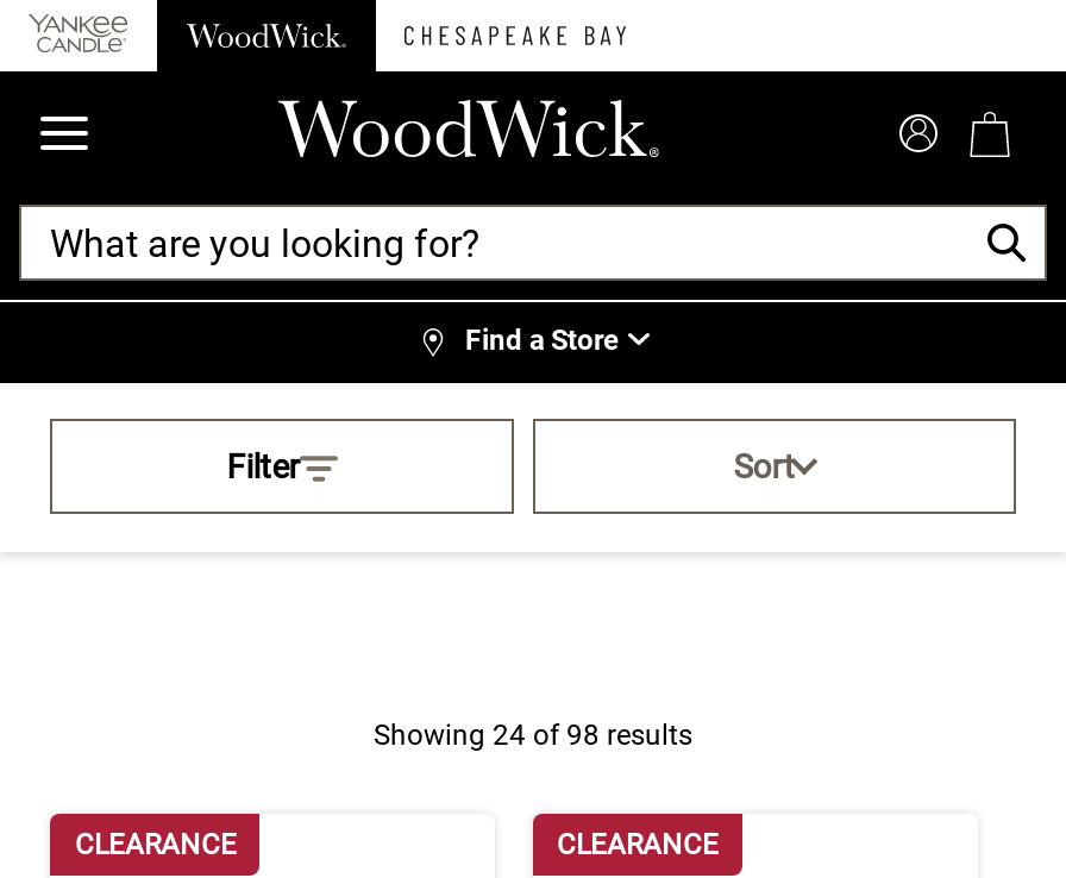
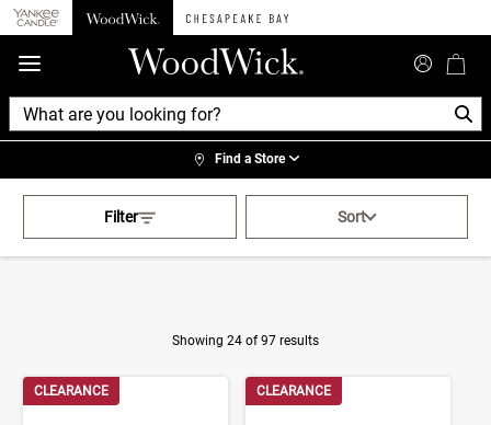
- Showing 24 of 98 results
+ Showing 24 of 97 results
